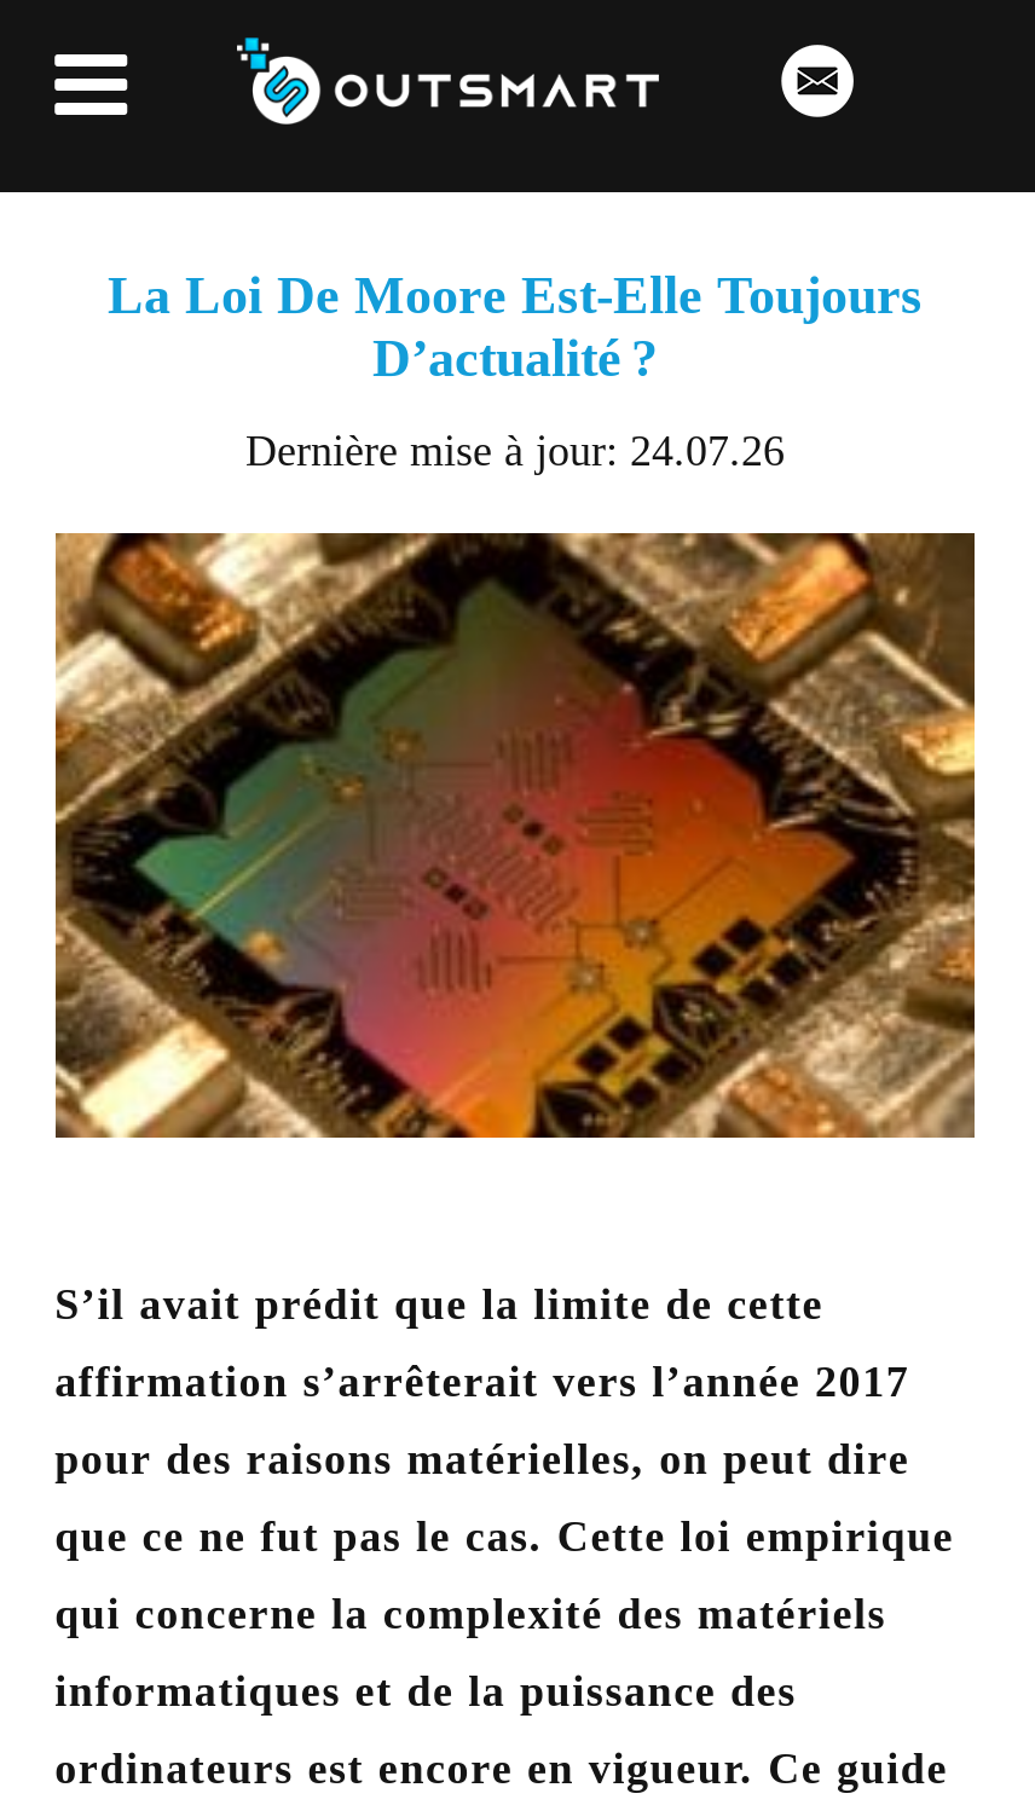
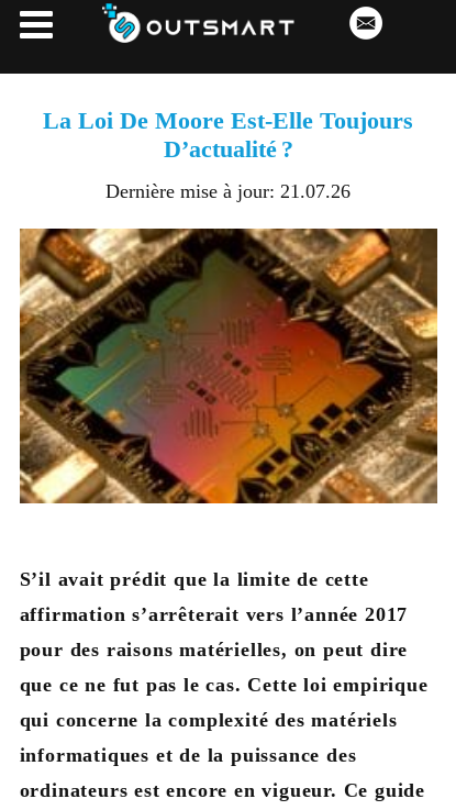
- Dernière mise à jour: 24.07.26
+ Dernière mise à jour: 21.07.26
